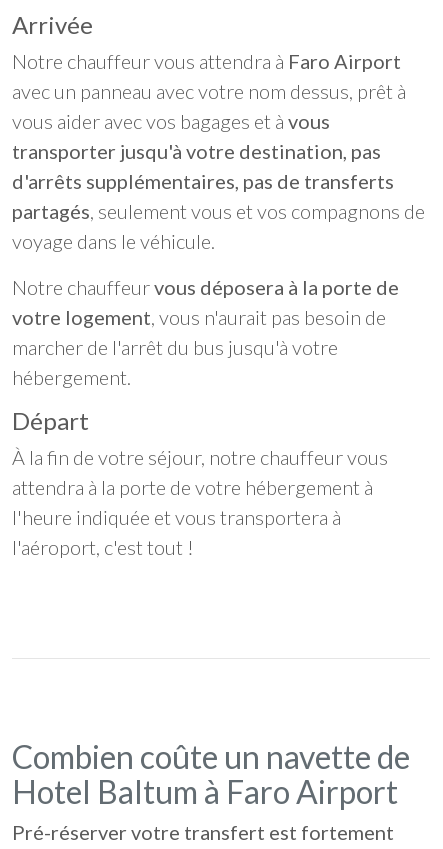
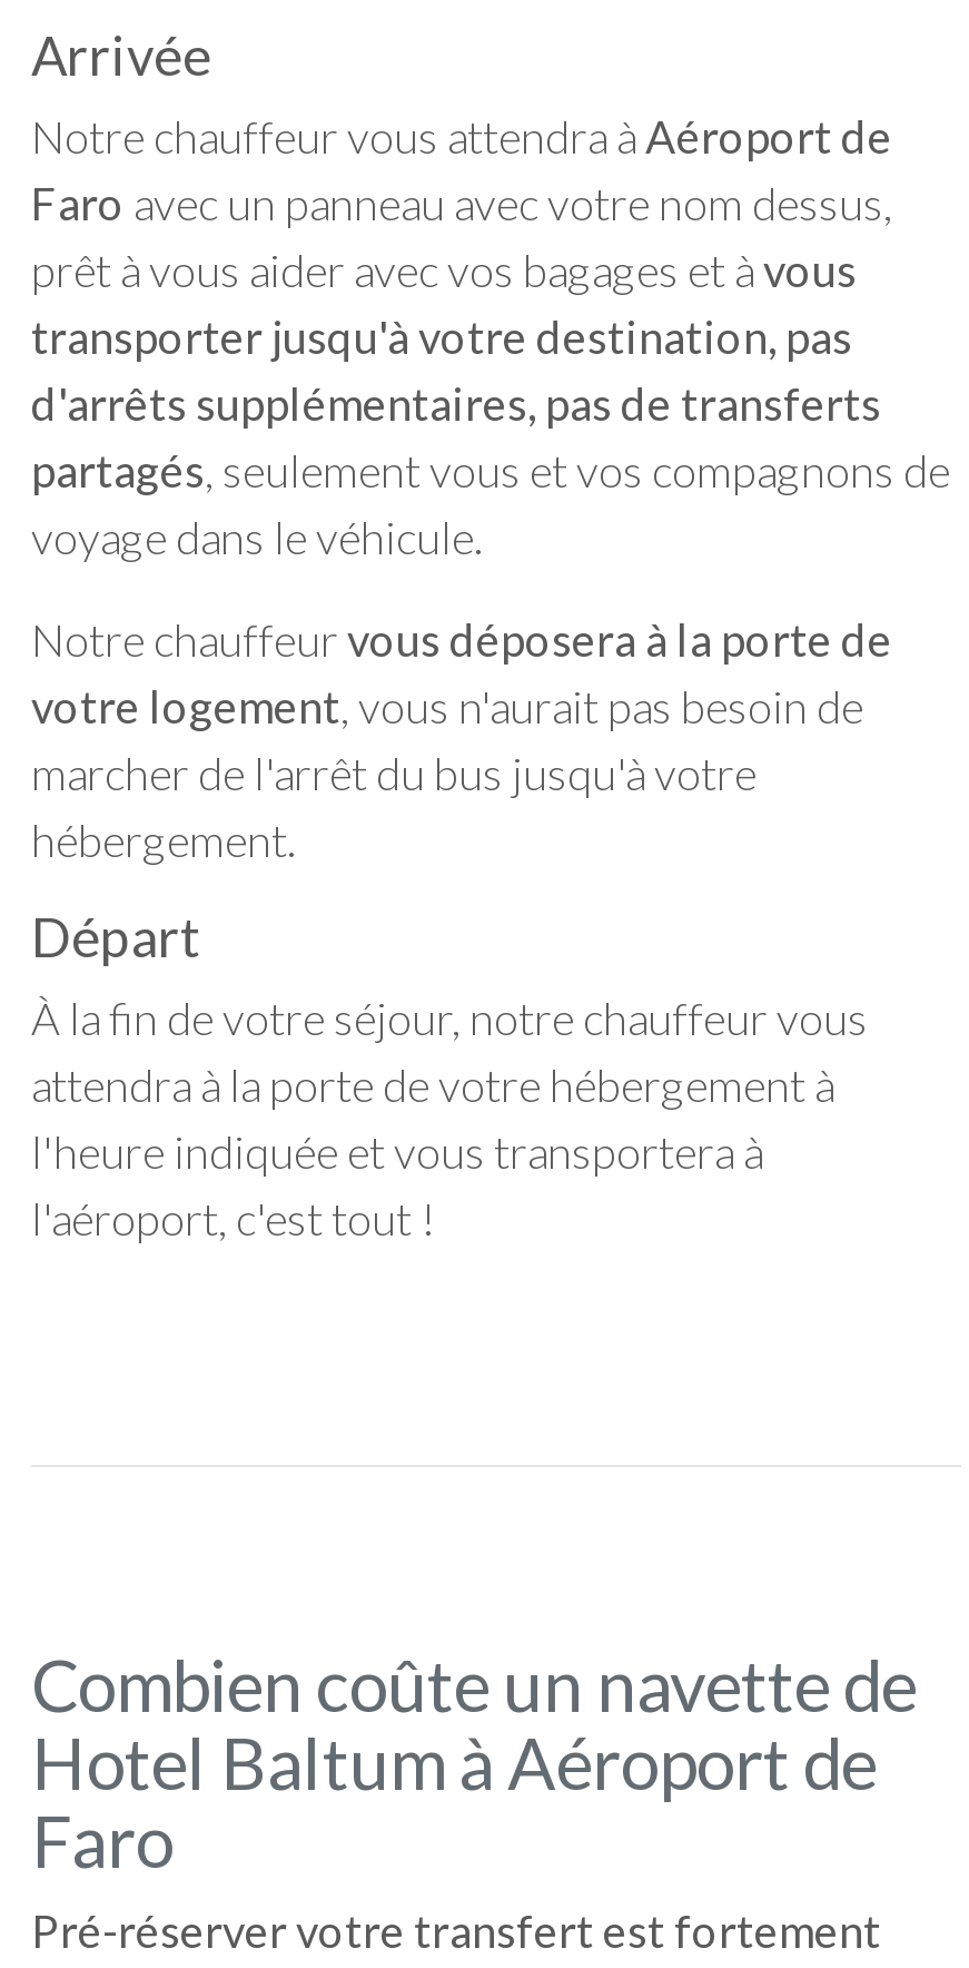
- Notre chauffeur vous attendra à Faro Airport
- avec un panneau avec votre nom dessus, prêt à
- vous aider avec vos bagages et à vous
+ Notre chauffeur vous attendra à Aéroport de
+ Faro avec un panneau avec votre nom dessus,
+ prêt à vous aider avec vos bagages et à vous

- Hotel Baltum à Faro Airport
+ Hotel Baltum à Aéroport de
+ Faro
